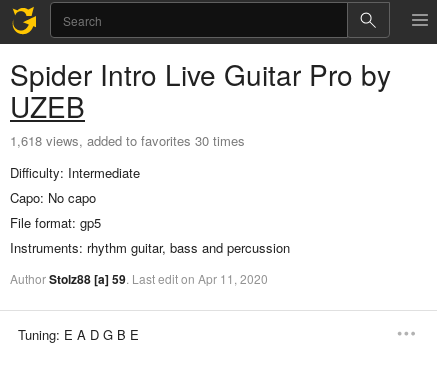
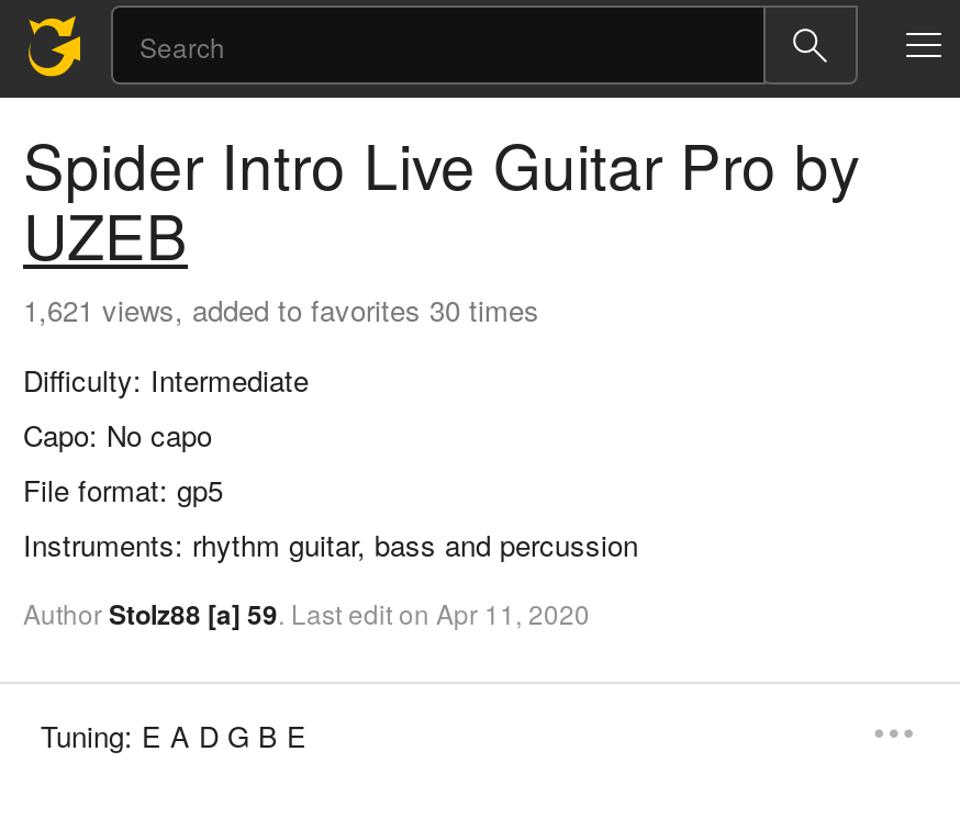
- 1,618 views, added to favorites 30 times
+ 1,621 views, added to favorites 30 times
